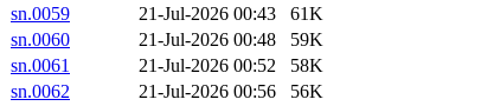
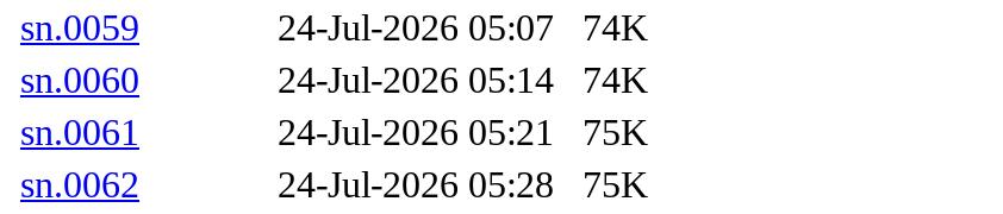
- 21-Jul-2026 00:43
- 61K
+ 24-Jul-2026 05:07
+ 74K

- 21-Jul-2026 00:48
- 59K
+ 24-Jul-2026 05:14
+ 74K

- 21-Jul-2026 00:52
- 58K
+ 24-Jul-2026 05:21
+ 75K

- 21-Jul-2026 00:56
- 56K
+ 24-Jul-2026 05:28
+ 75K
